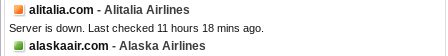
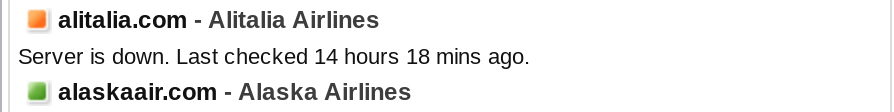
- Server is down. Last checked 11 hours 18 mins ago.
+ Server is down. Last checked 14 hours 18 mins ago.
